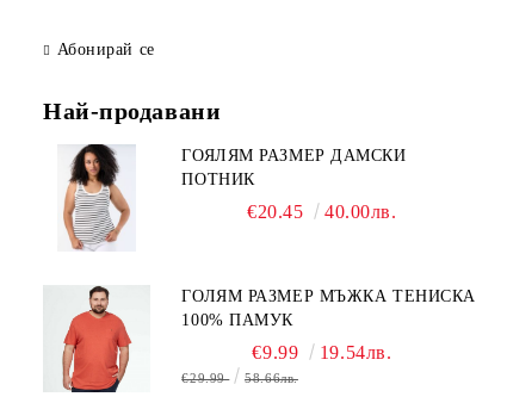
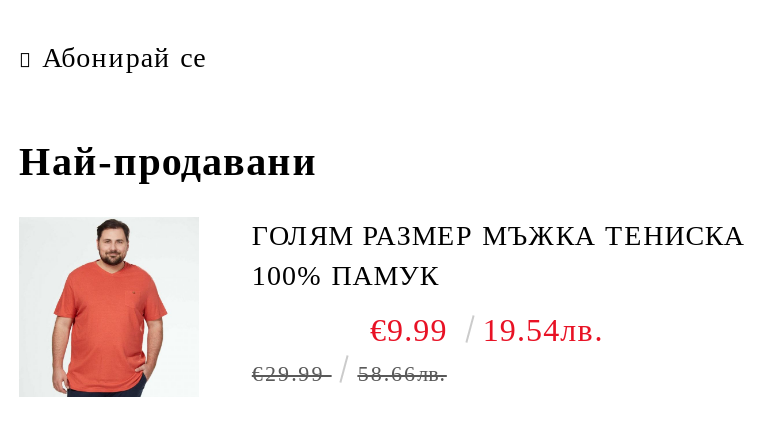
- [image]

- ГОЯЛЯМ РАЗМЕР ДАМСКИ
- ПОТНИК
- €20.45
- 40.00лв.
